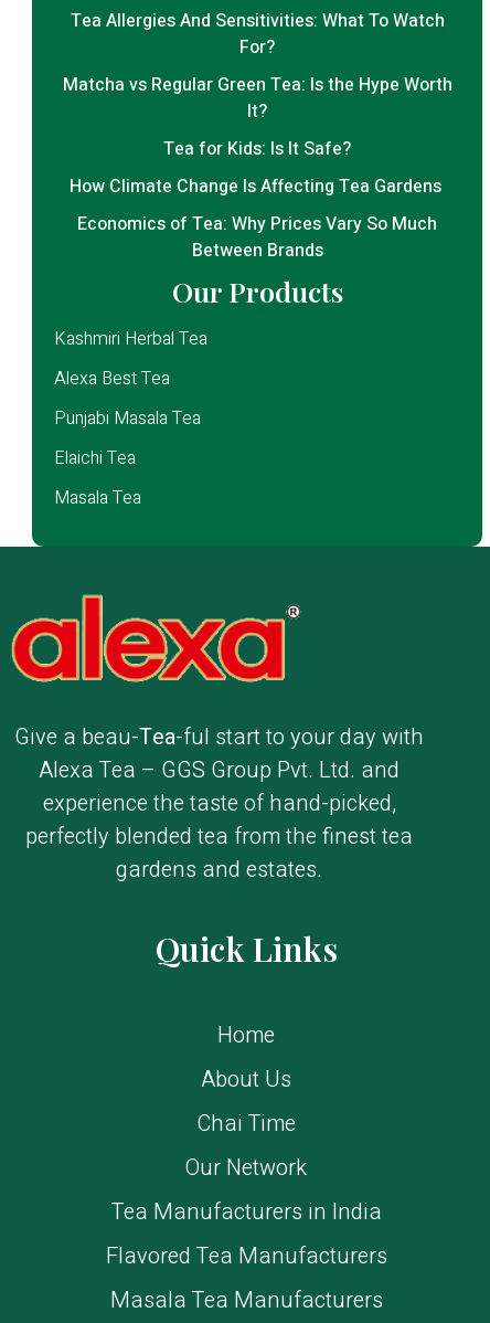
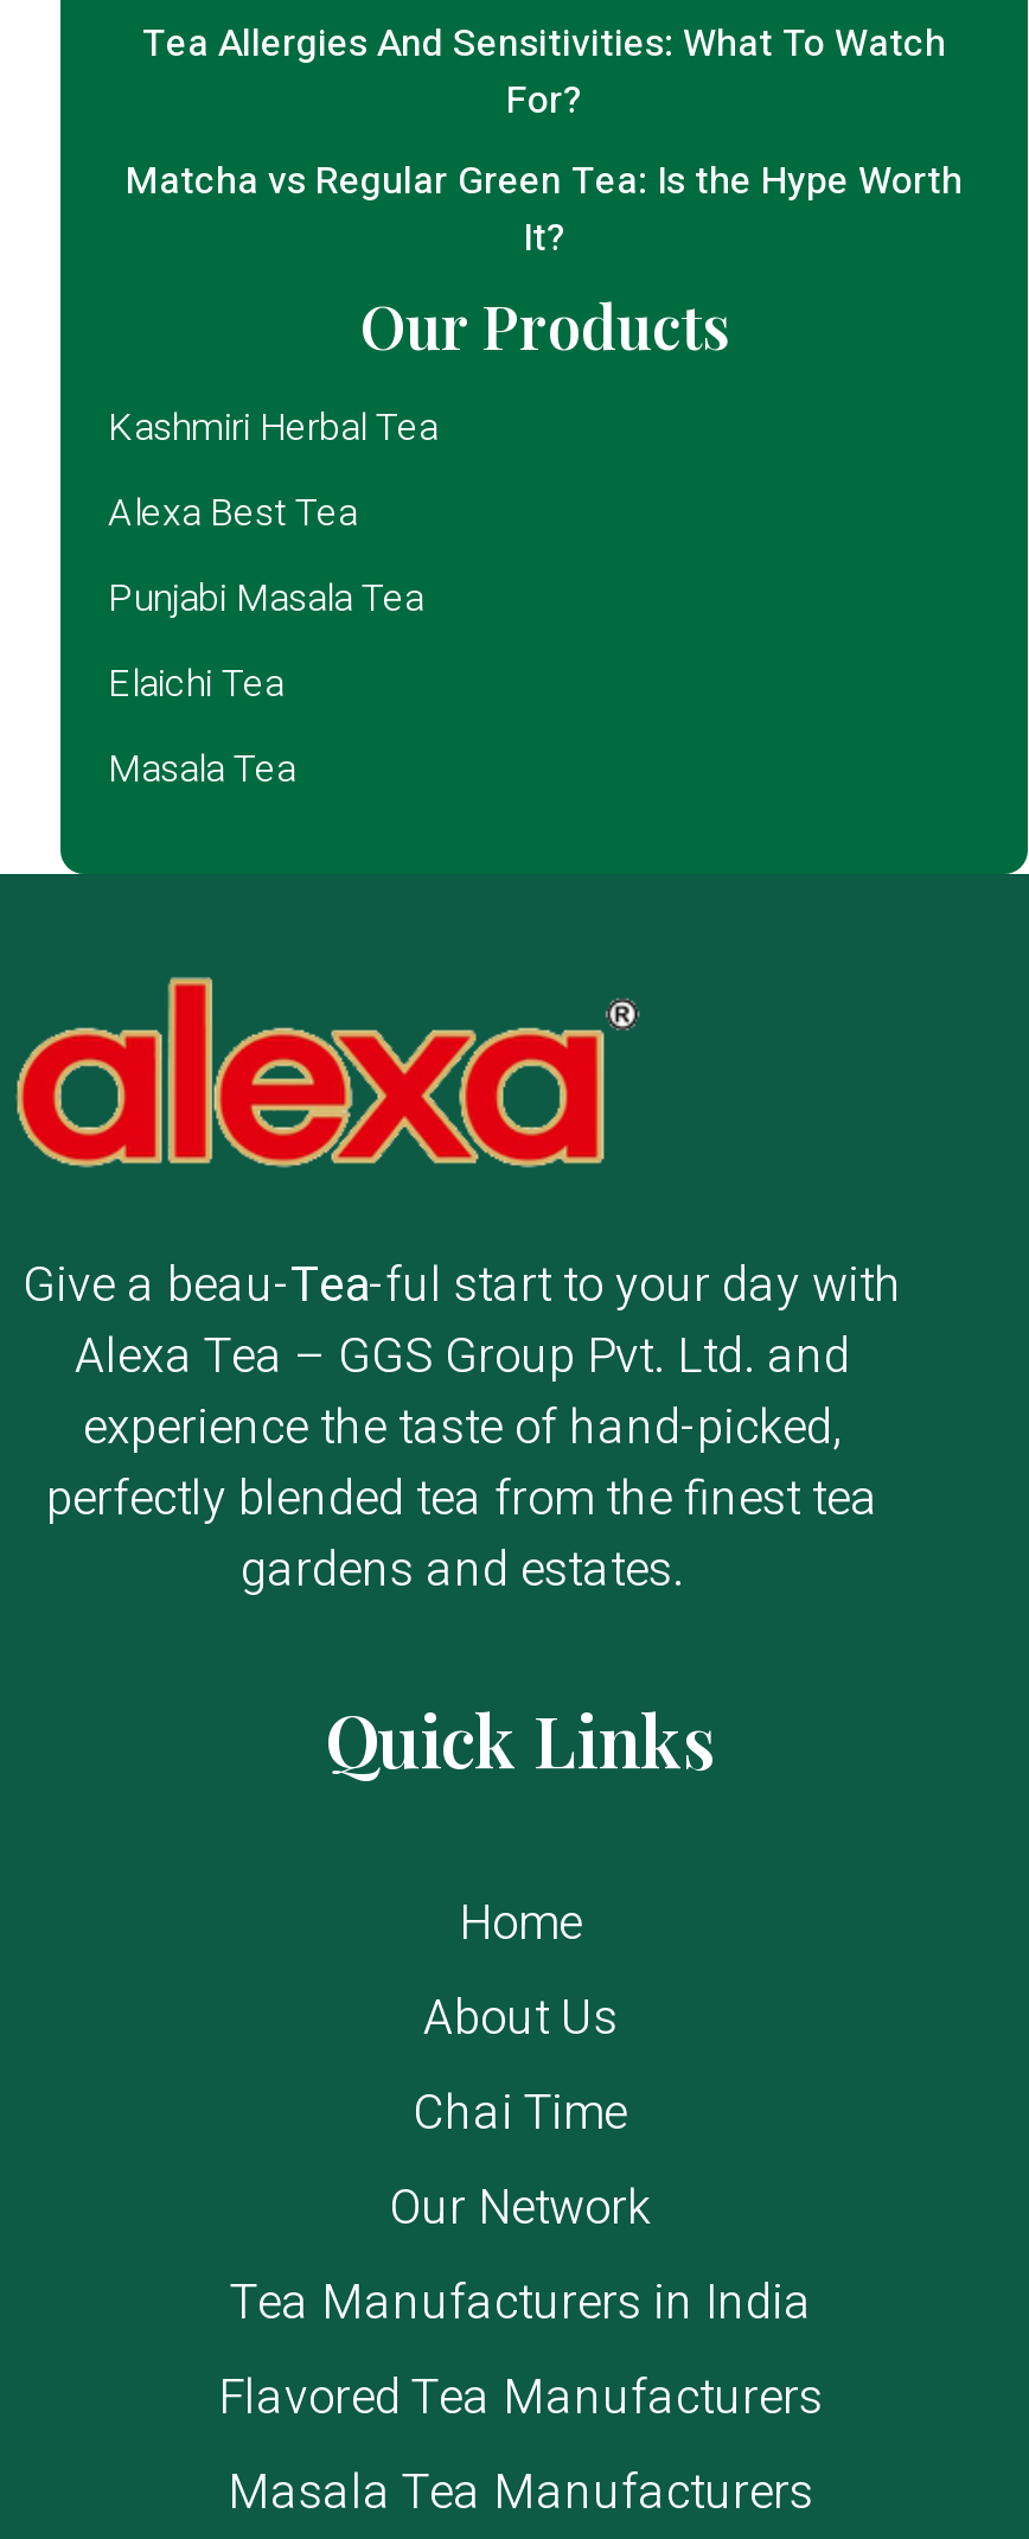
- Tea for Kids: Is It Safe?
- How Climate Change Is Affecting Tea Gardens
- Economics of Tea: Why Prices Vary So Much
- Between Brands
